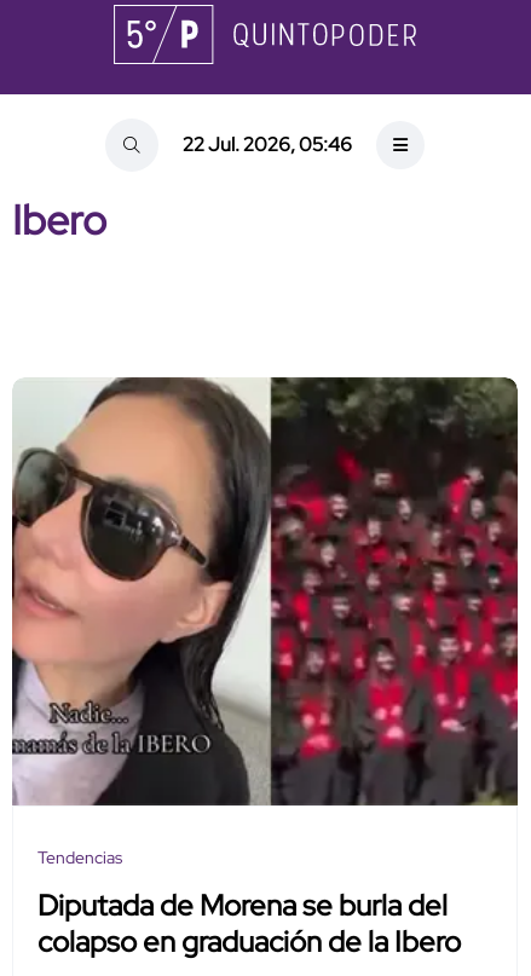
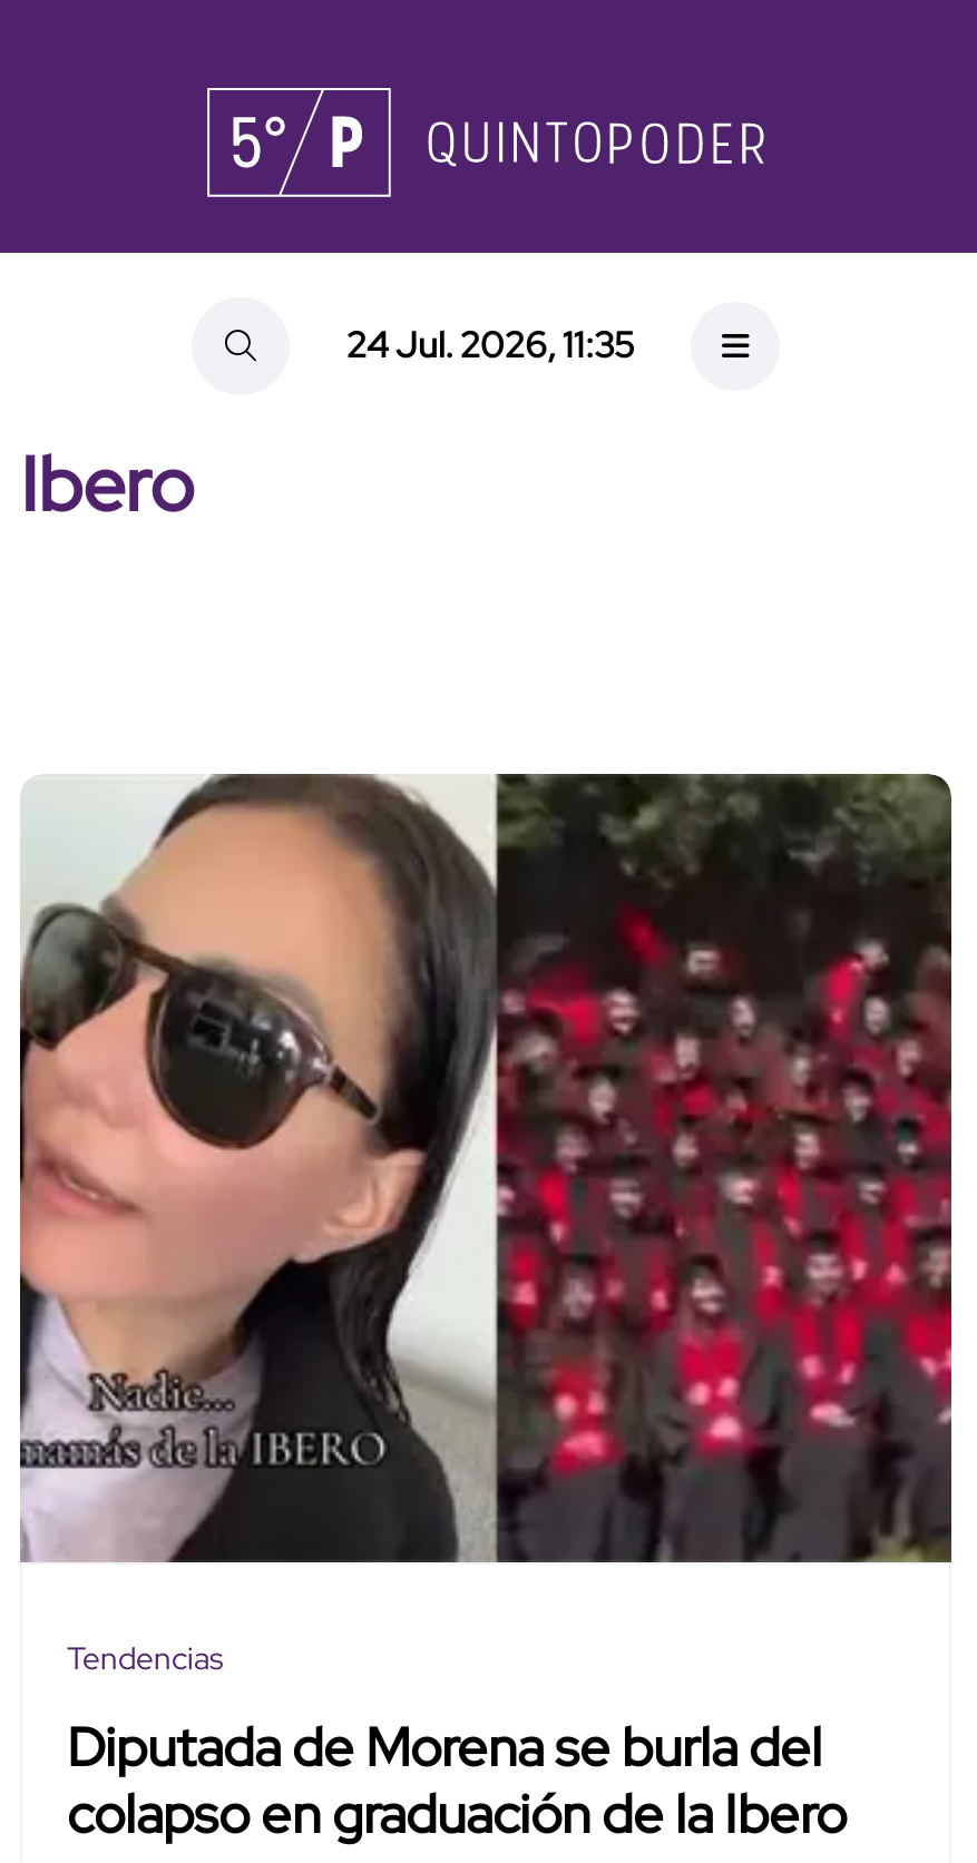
- 22 Jul. 2026, 05:46
+ 24 Jul. 2026, 11:35
